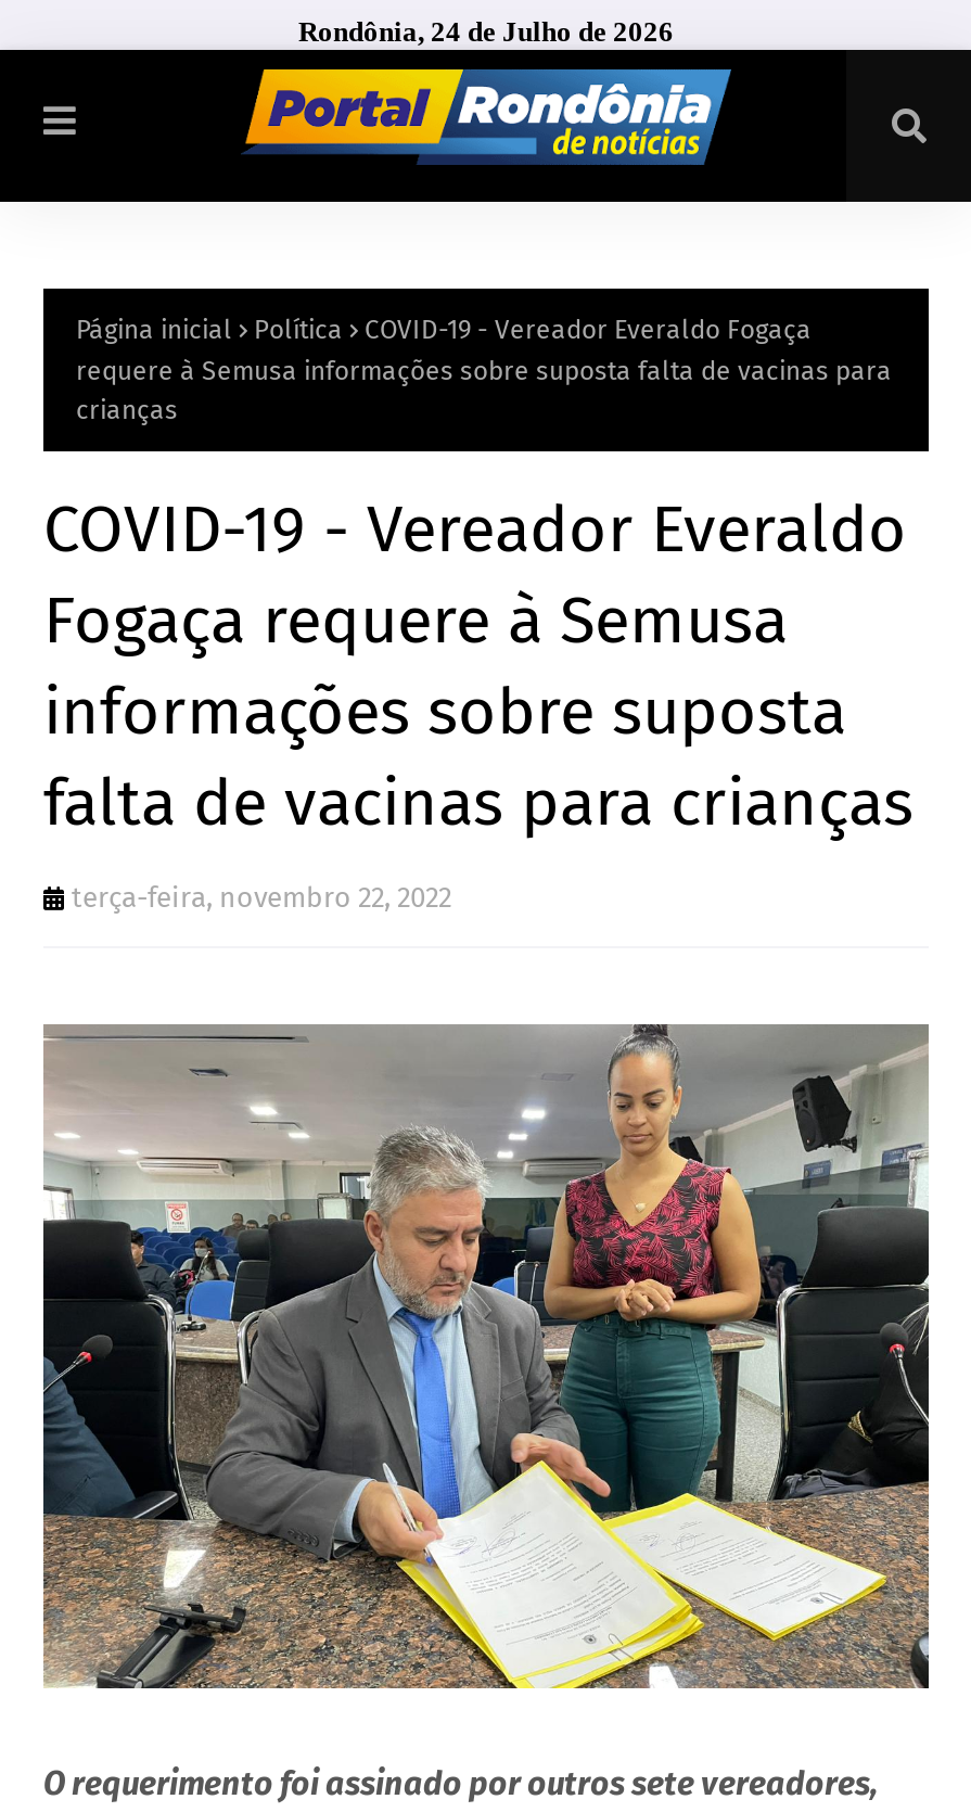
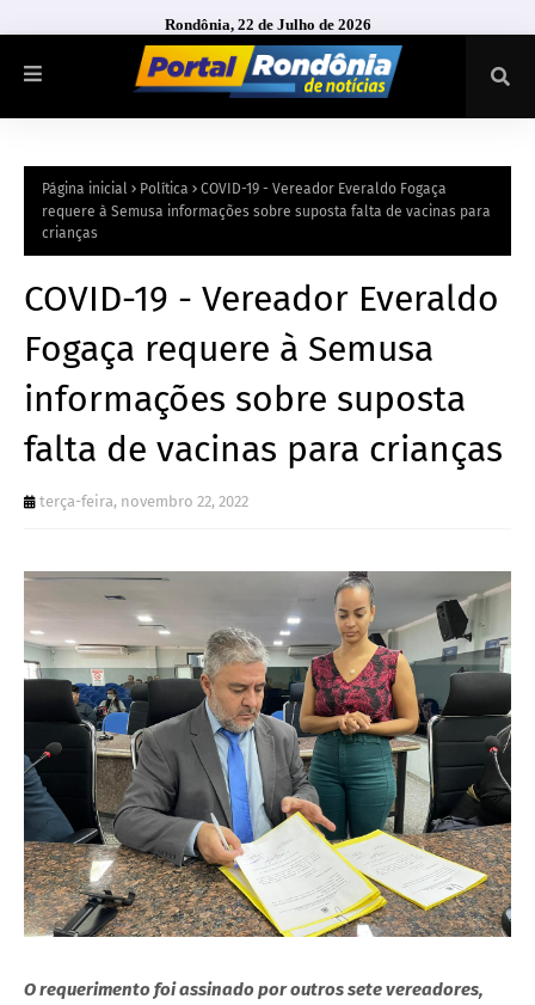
- Rondônia, 24 de Julho de 2026
+ Rondônia, 22 de Julho de 2026
